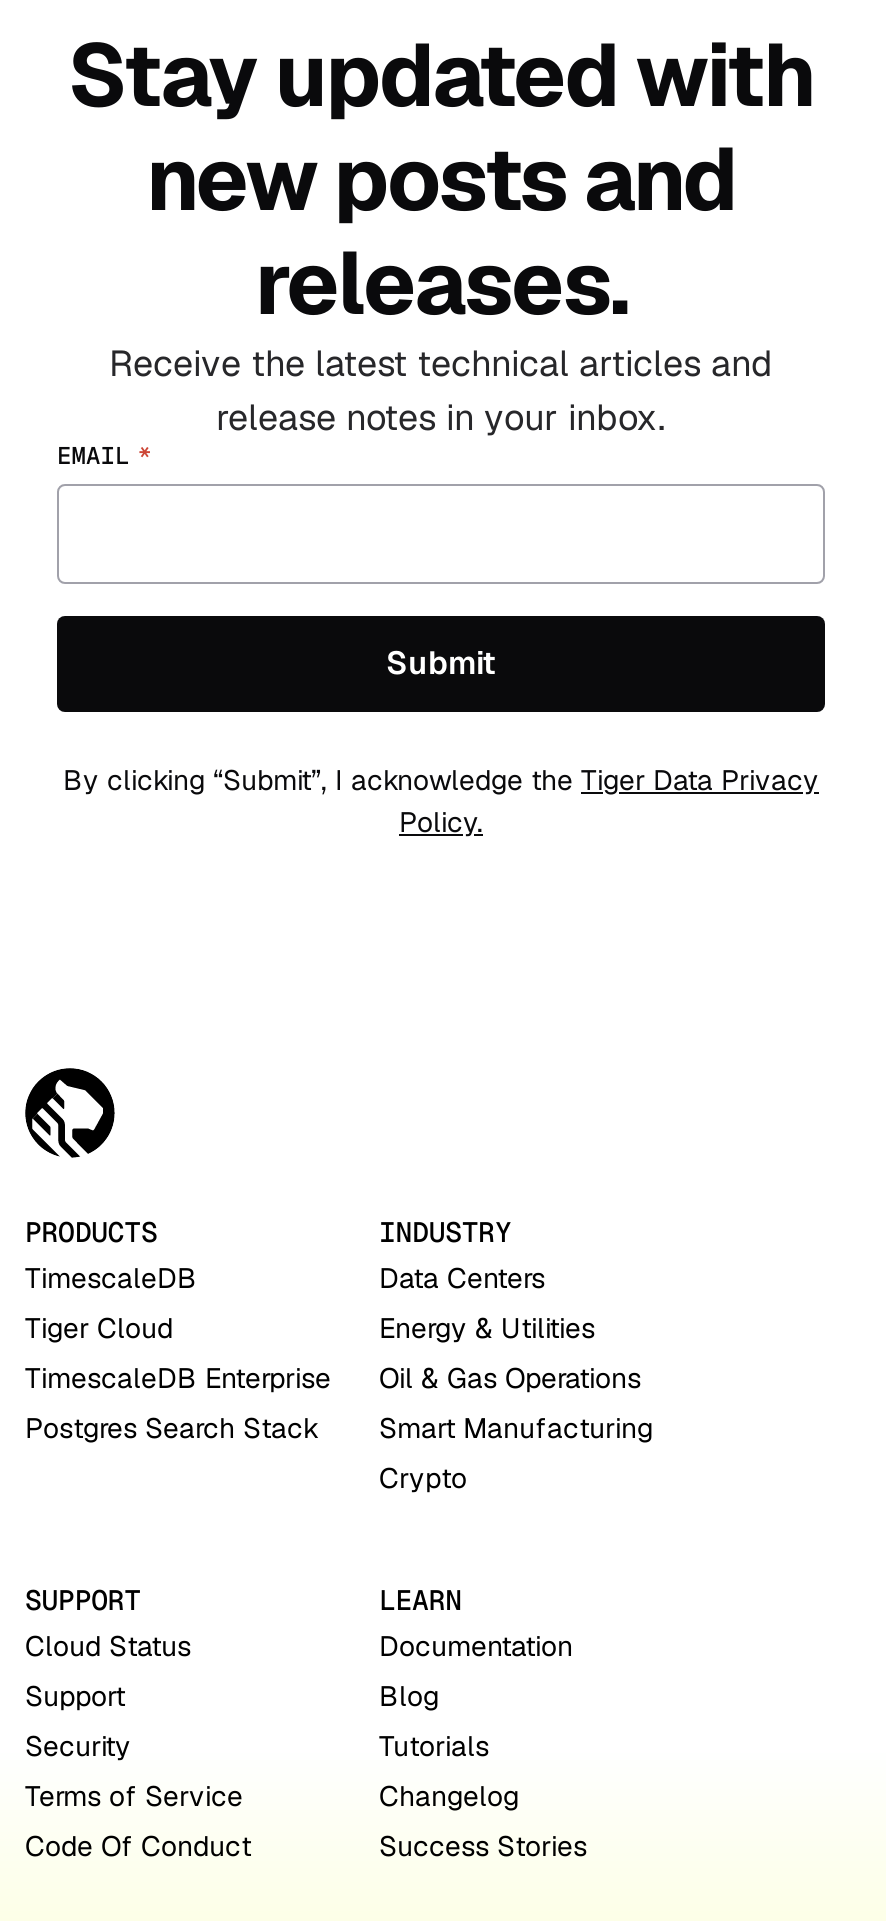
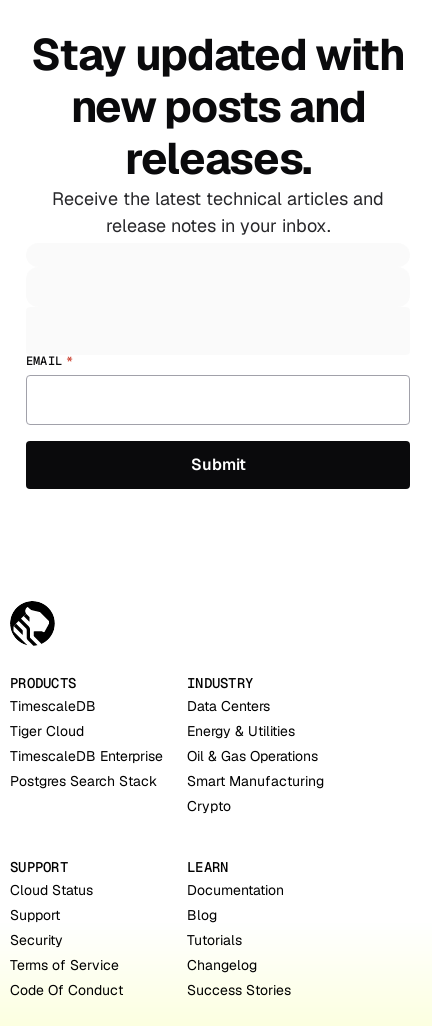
moved down: EMAIL *

- By clicking “Submit”, I acknowledge the Tiger Data Privacy
- Policy.
